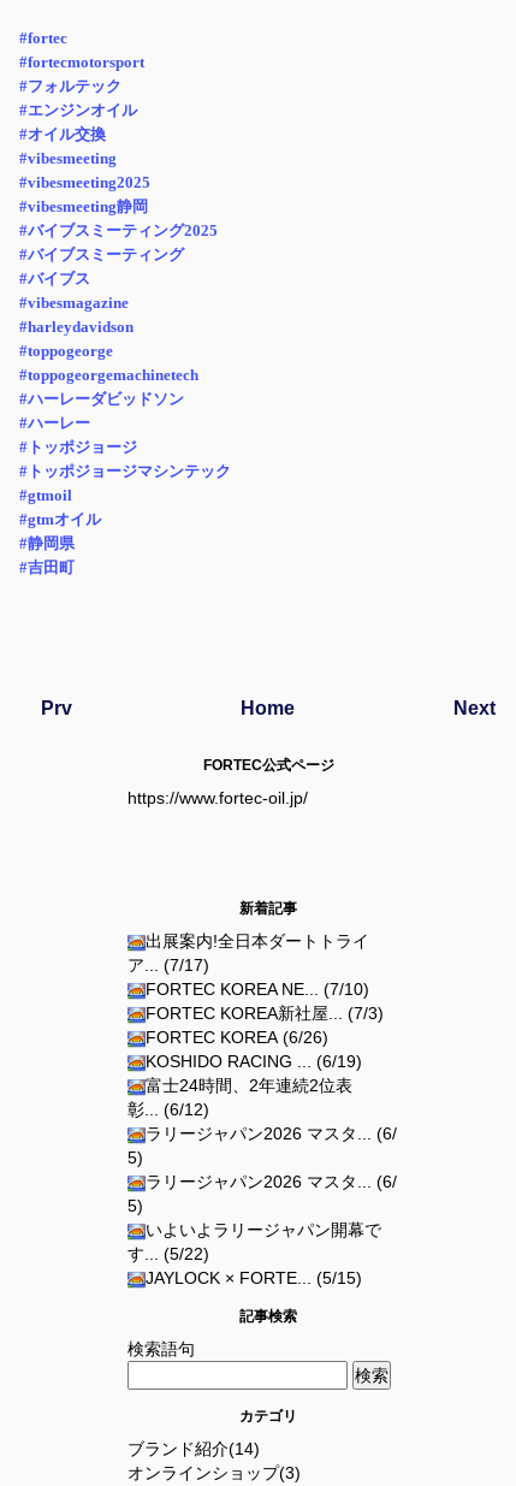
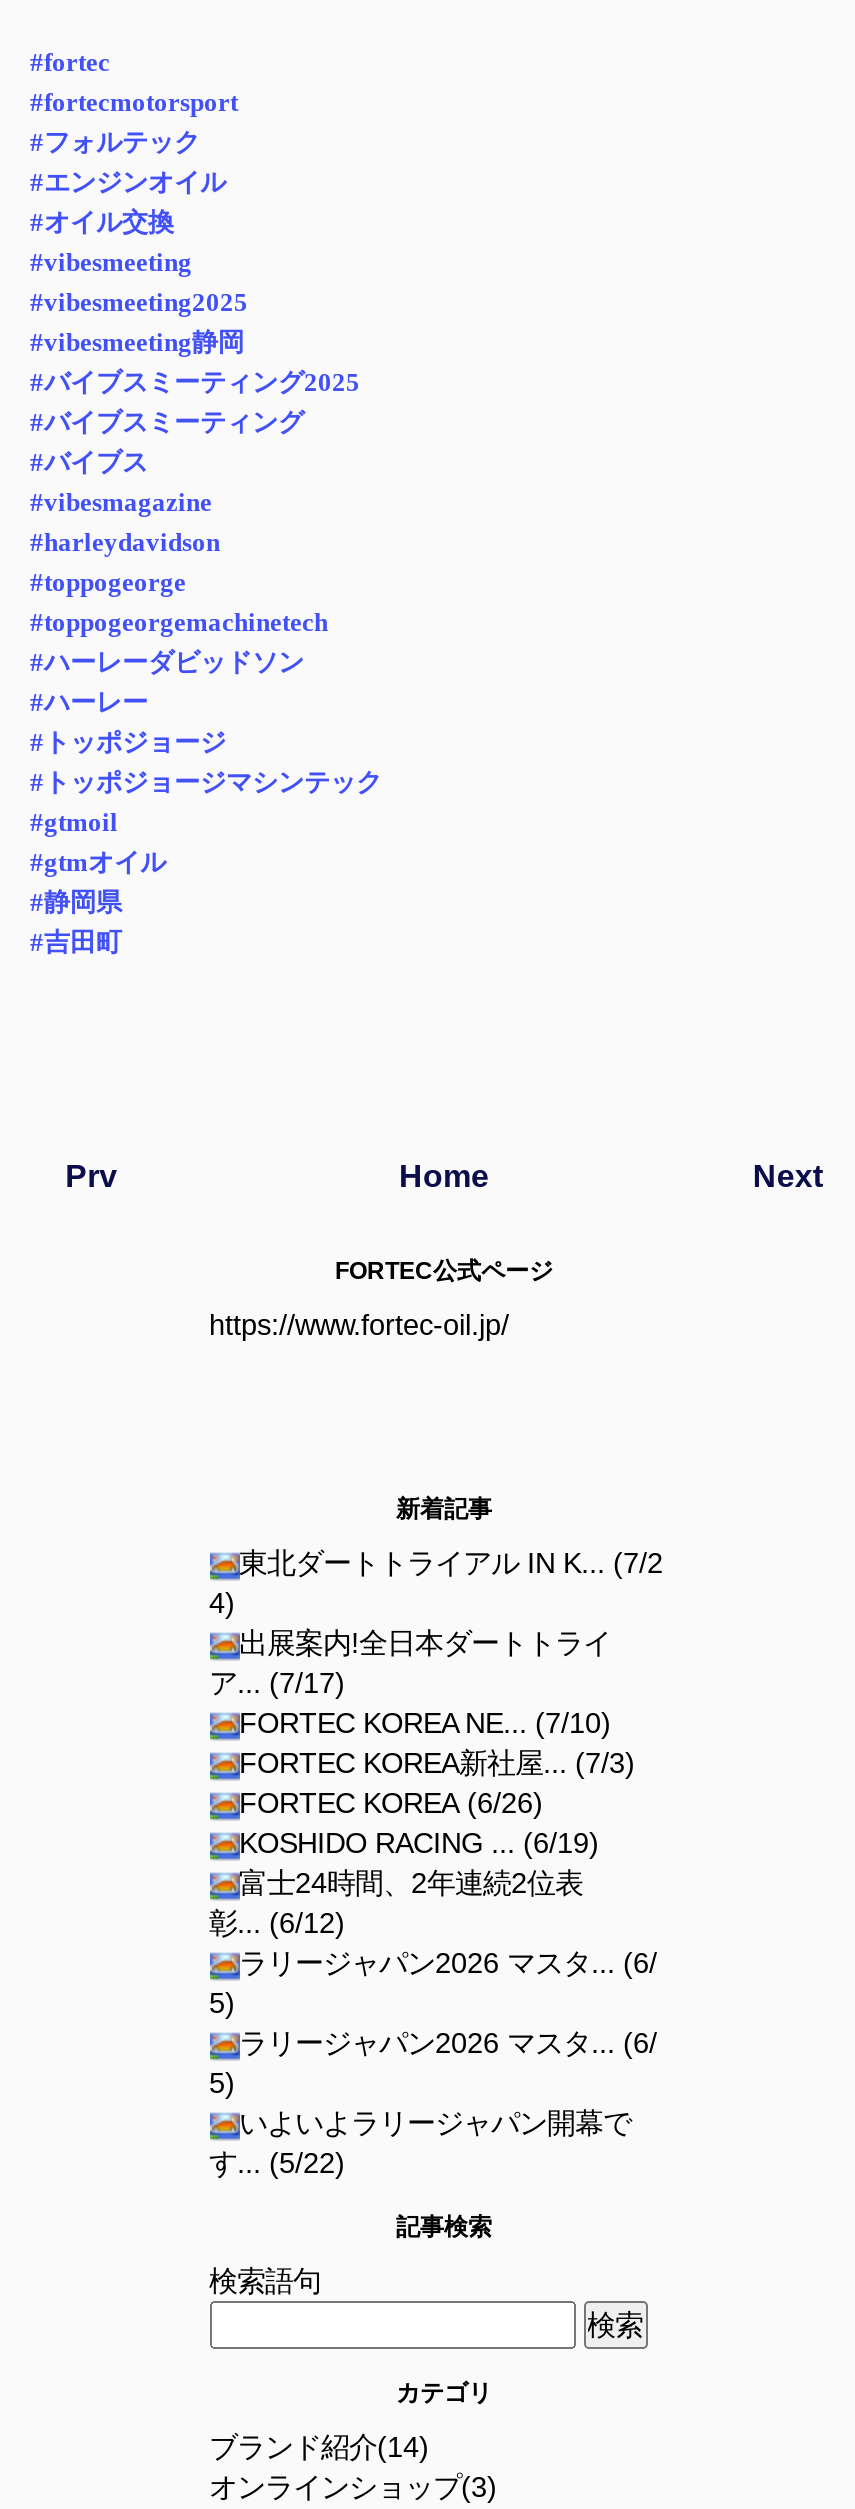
+ 東北ダートトライアル IN K... (7/2
+ 4)

moved down: 出展案内!全日本ダートトライ | ア... (7/17) | FORTEC KOREA NE... (7/10) | ... | いよいよラリージャパン開幕で | す... (5/22)

- JAYLOCK × FORTE... (5/15)
